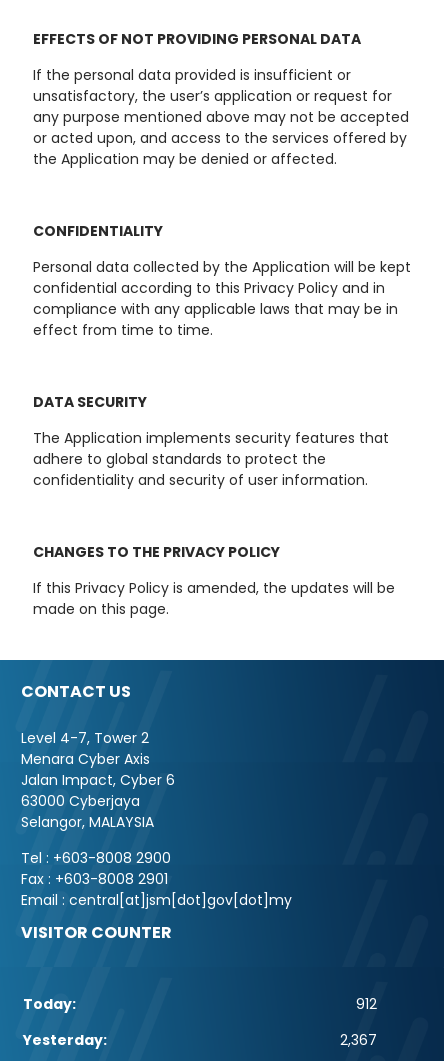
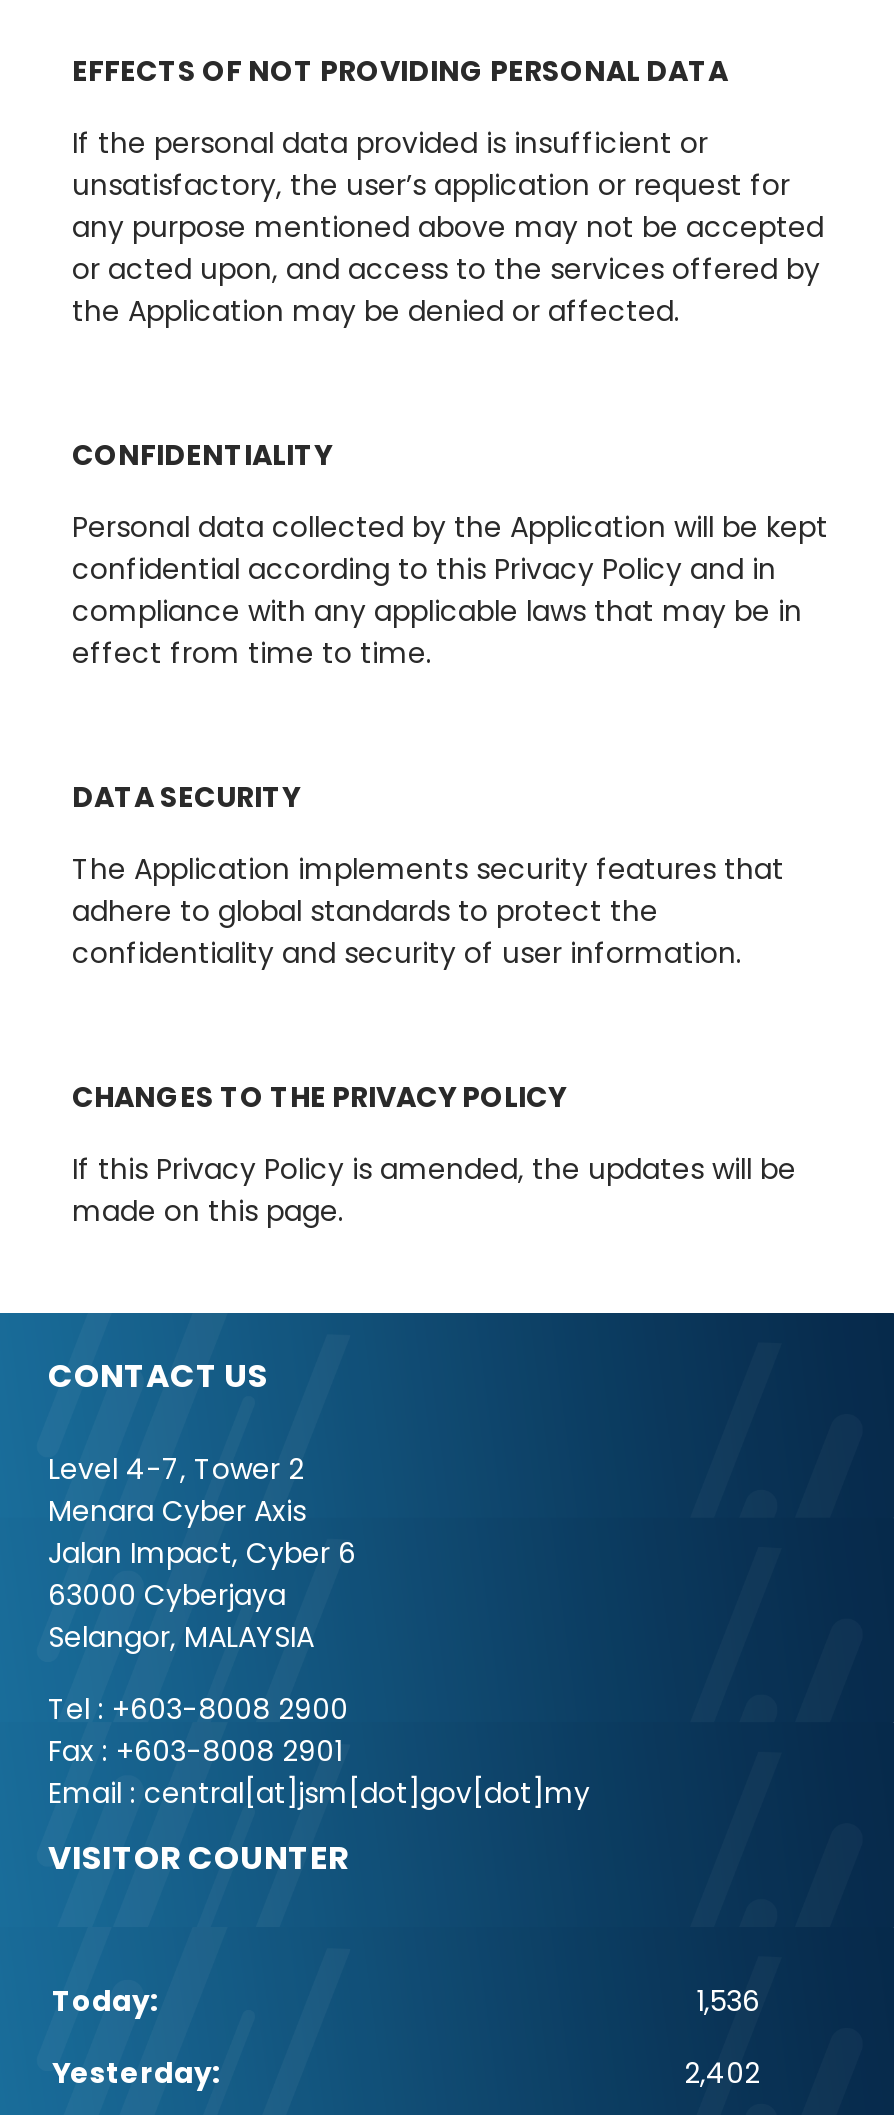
- 912
+ 1,536

- 2,367
+ 2,402
